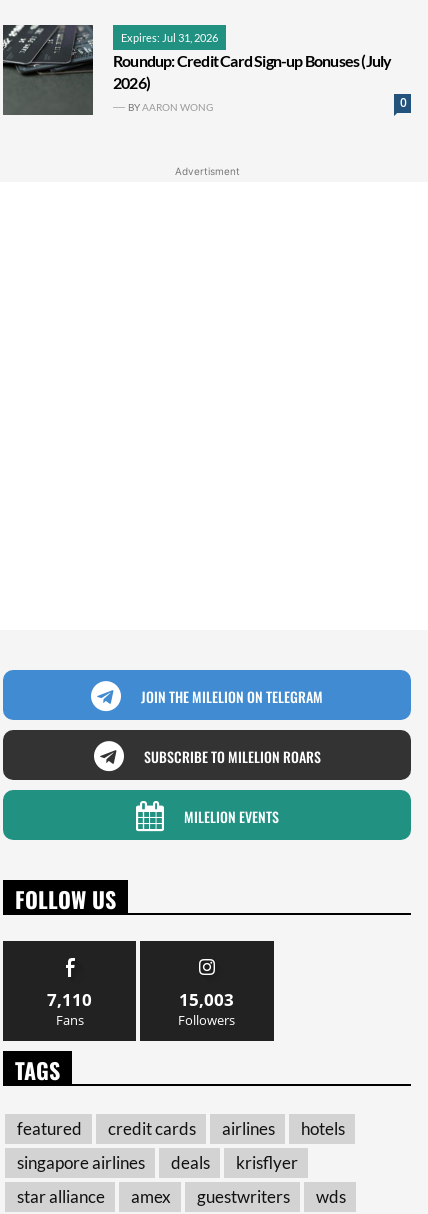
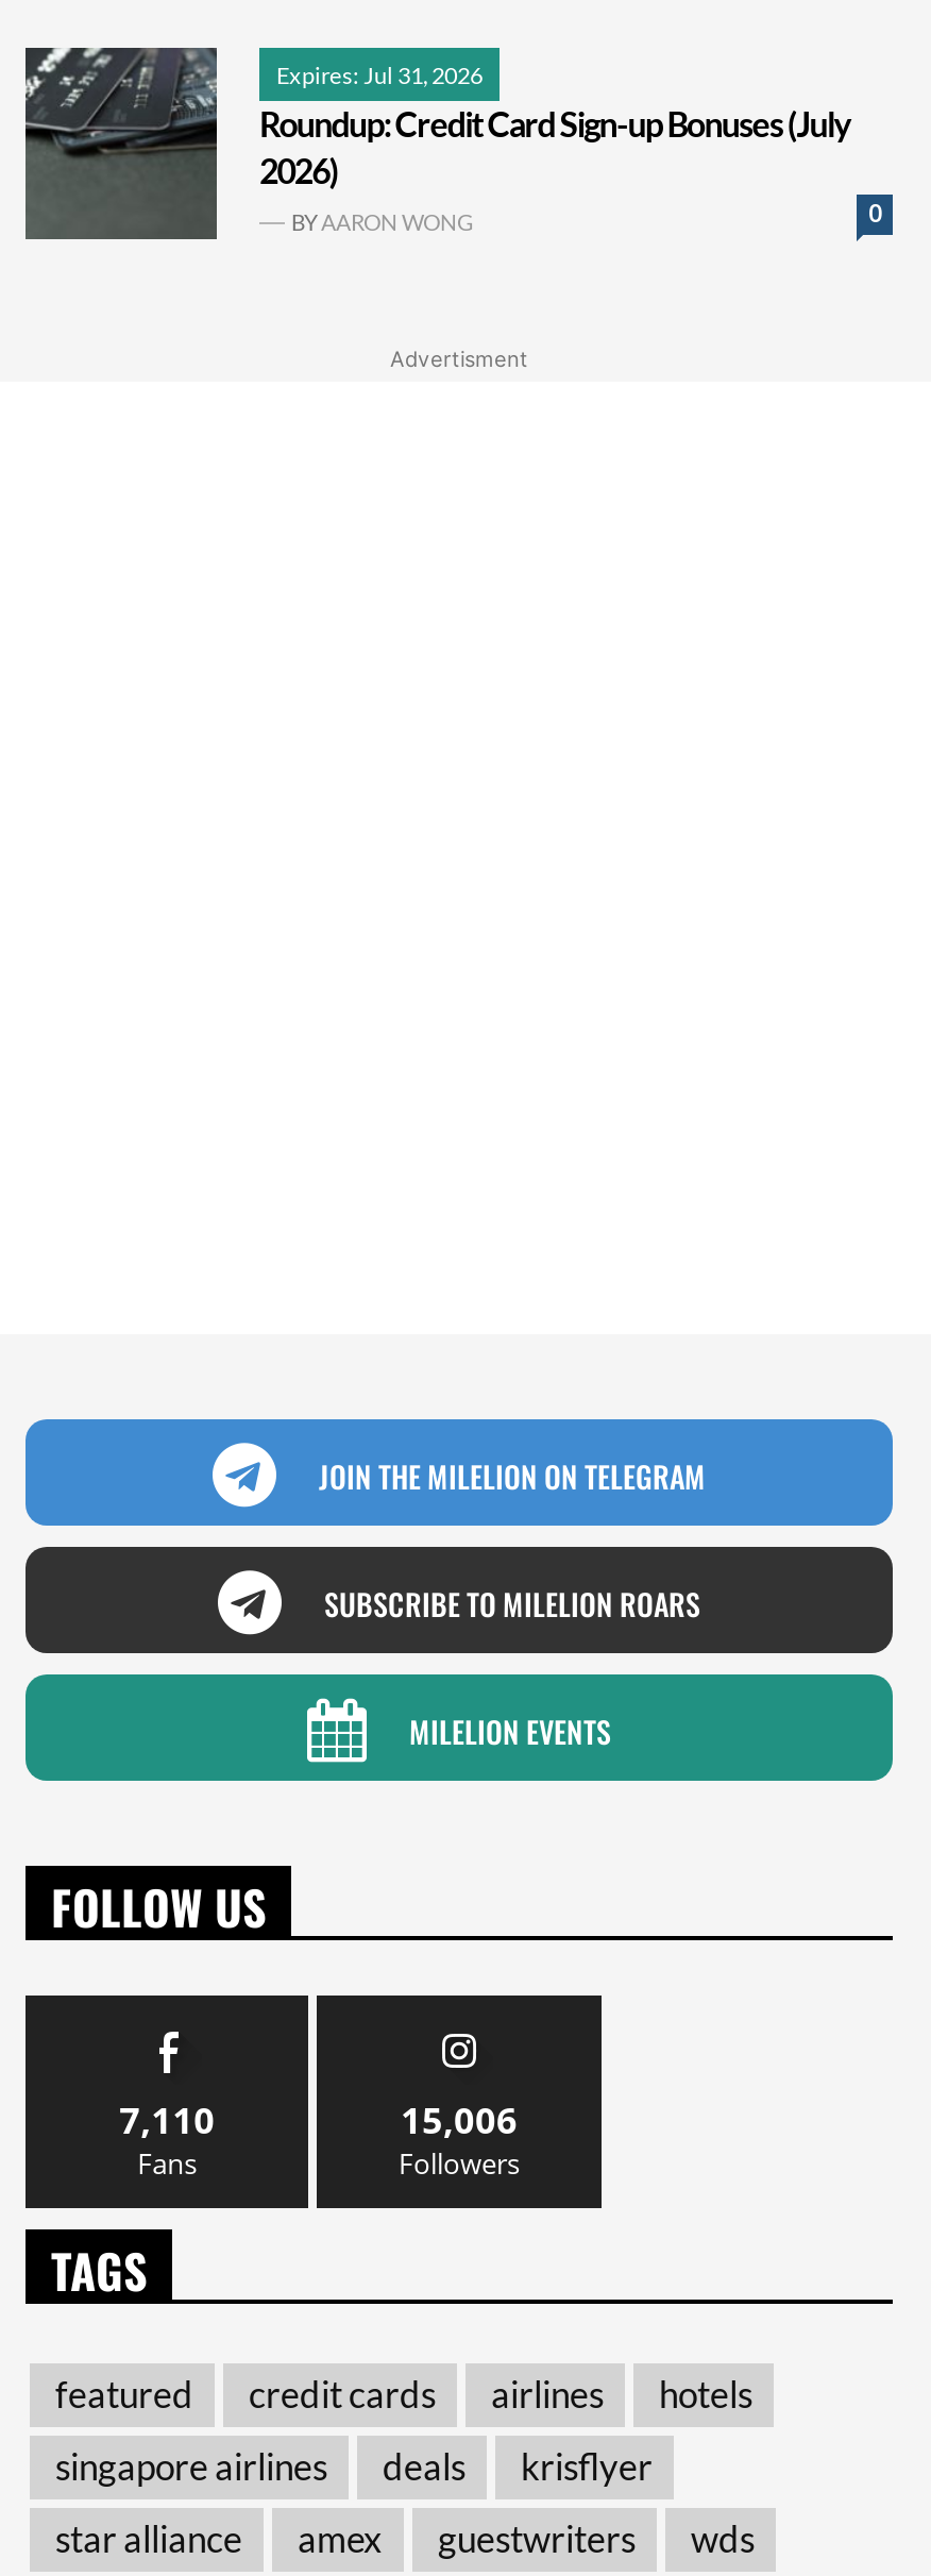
- 15,003
+ 15,006
